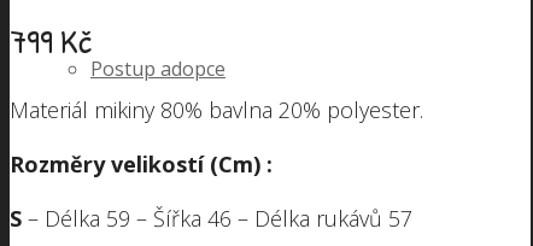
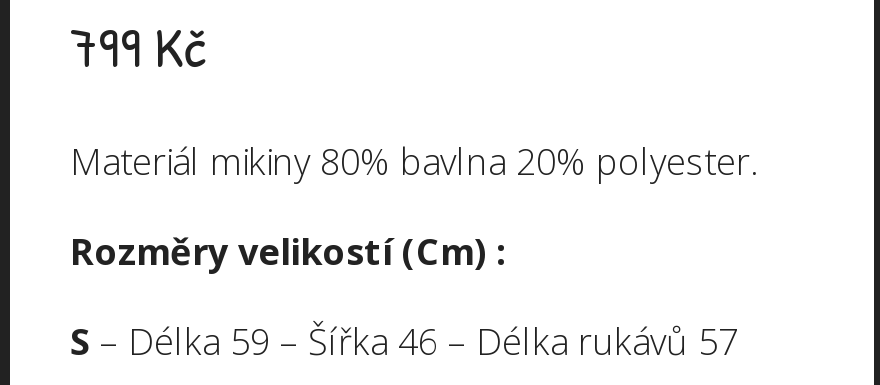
- Postup adopce
